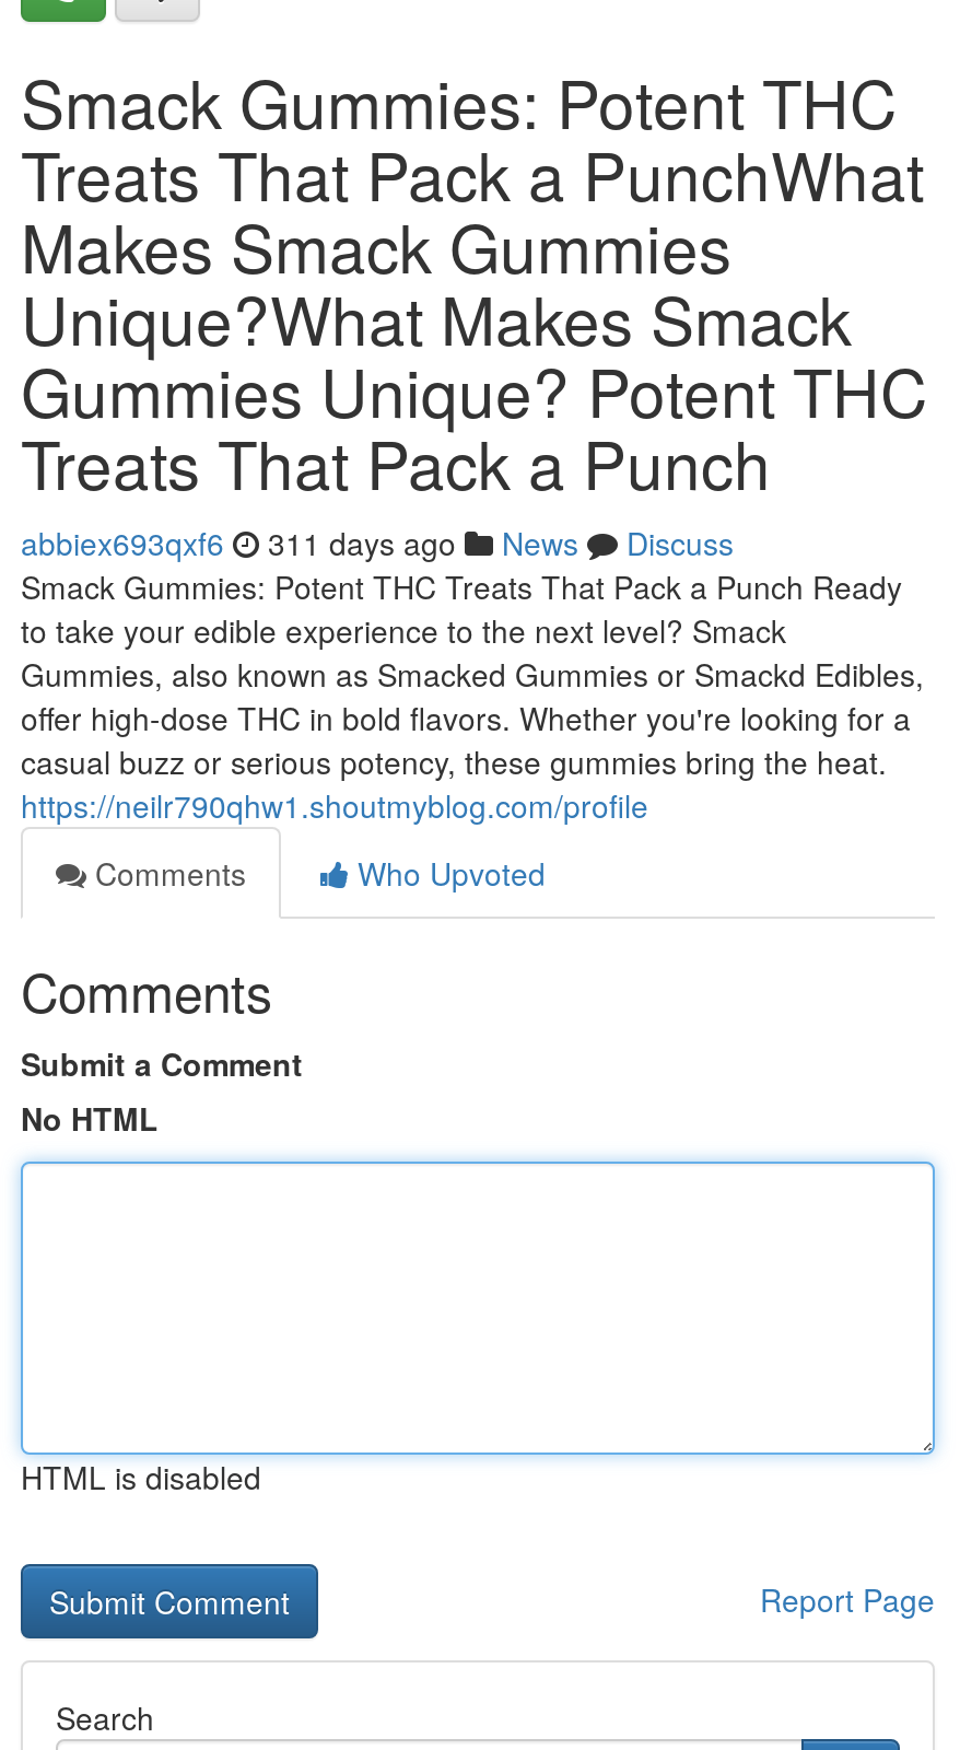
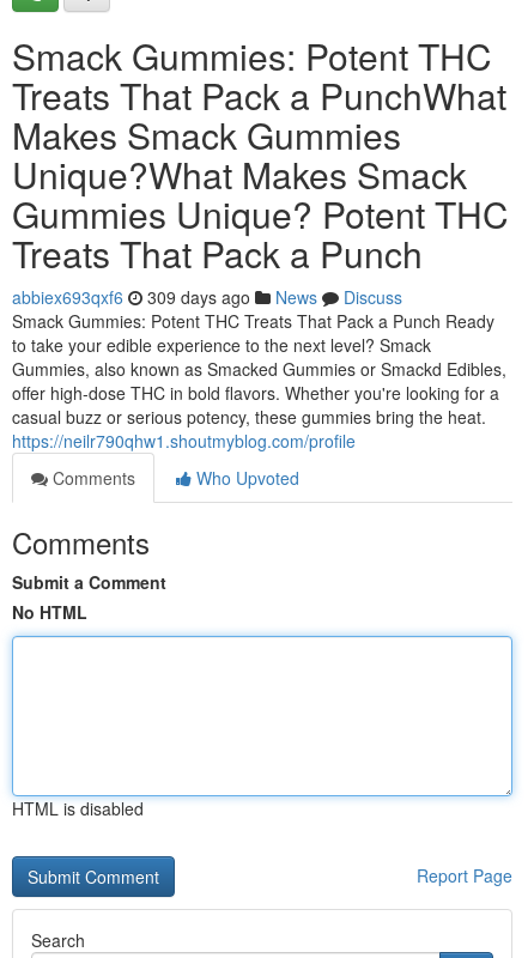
- abbiex693qxf6 311 days ago News Discuss
+ abbiex693qxf6 309 days ago News Discuss
